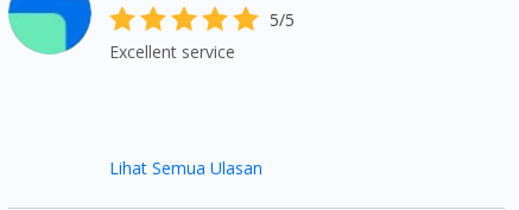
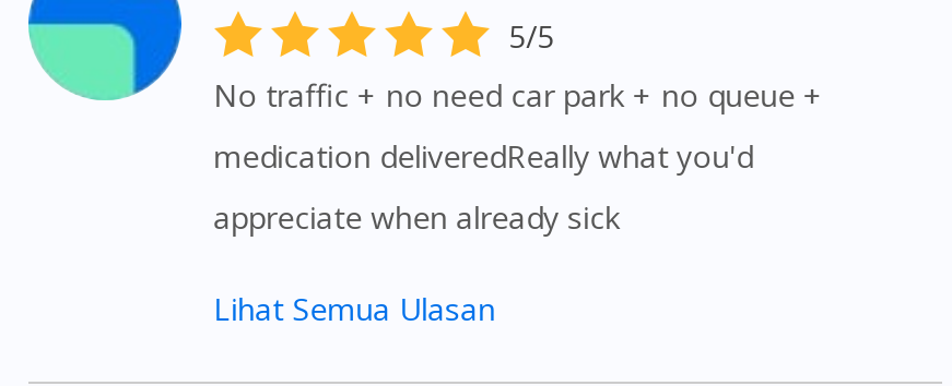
- Excellent service
+ No traffic + no need car park + no queue +
+ medication deliveredReally what you'd
+ appreciate when already sick
